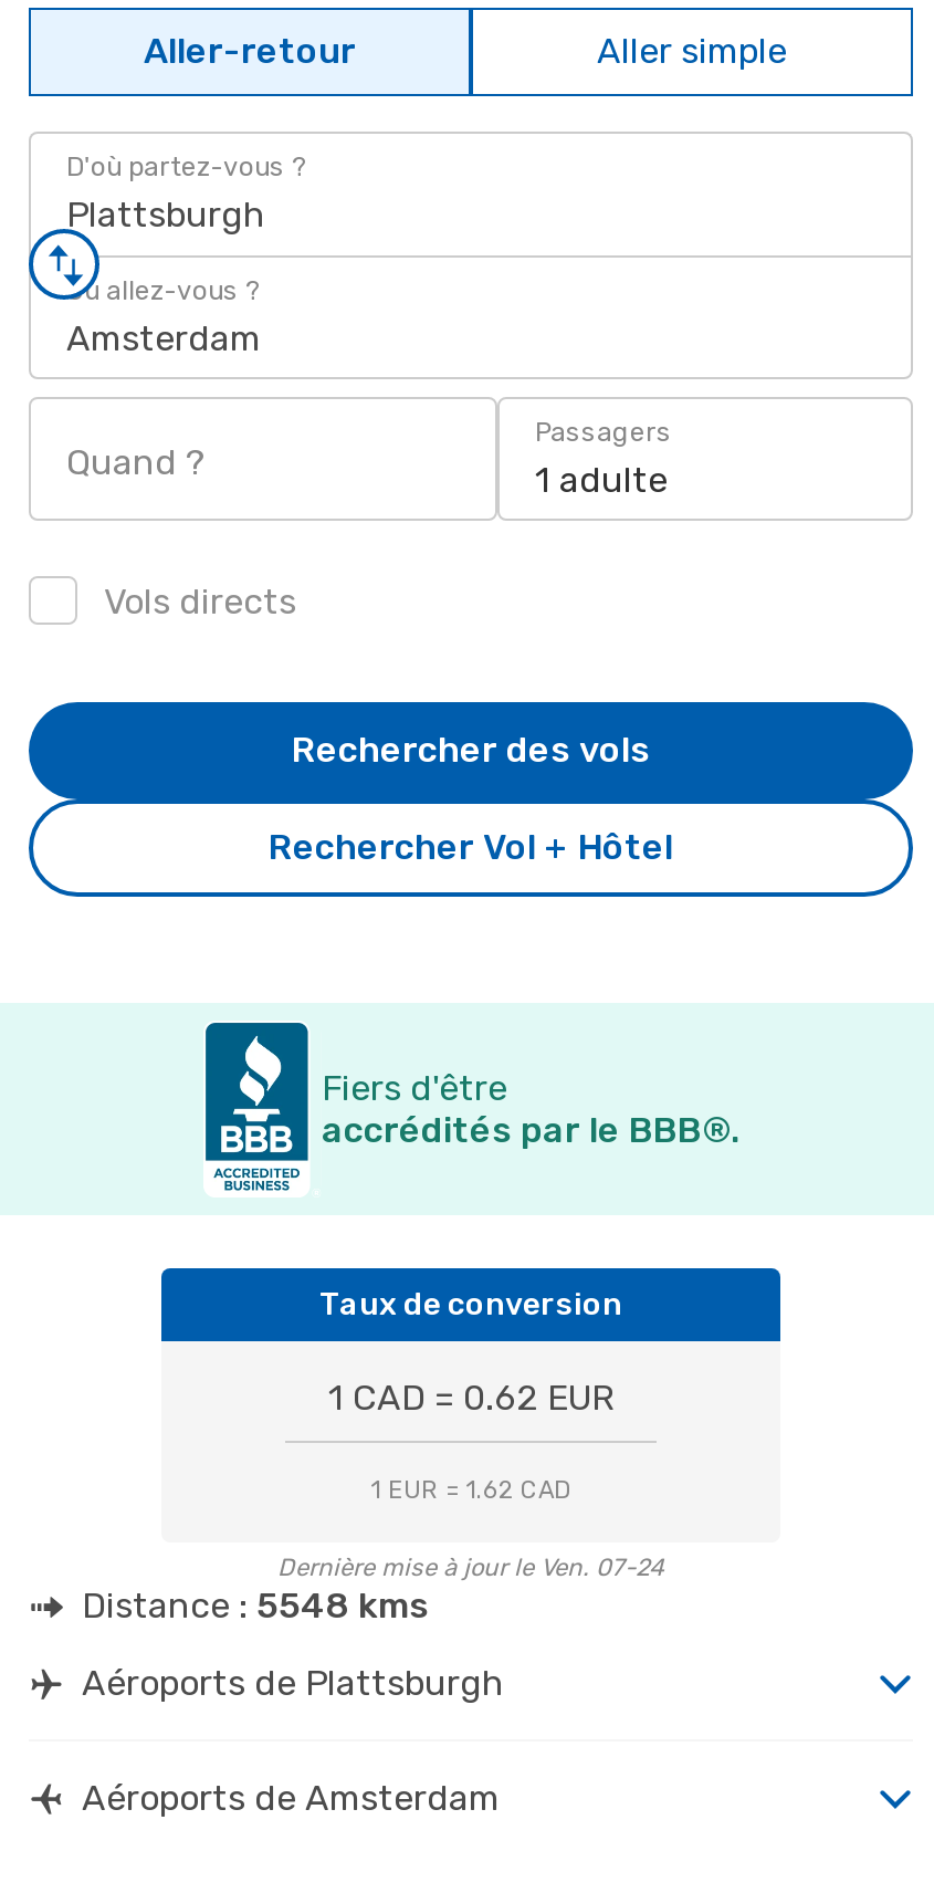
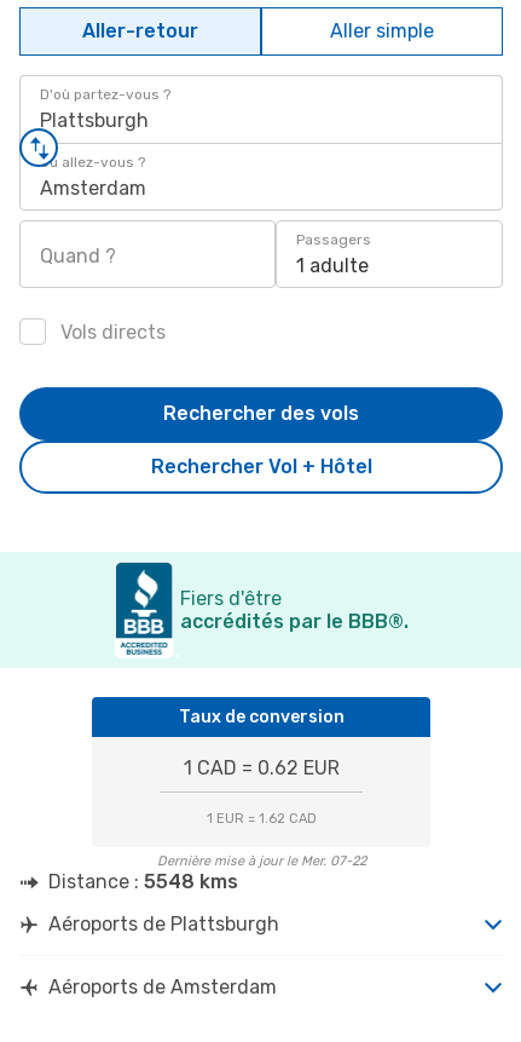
- Dernière mise à jour le Ven. 07-24
+ Dernière mise à jour le Mer. 07-22
